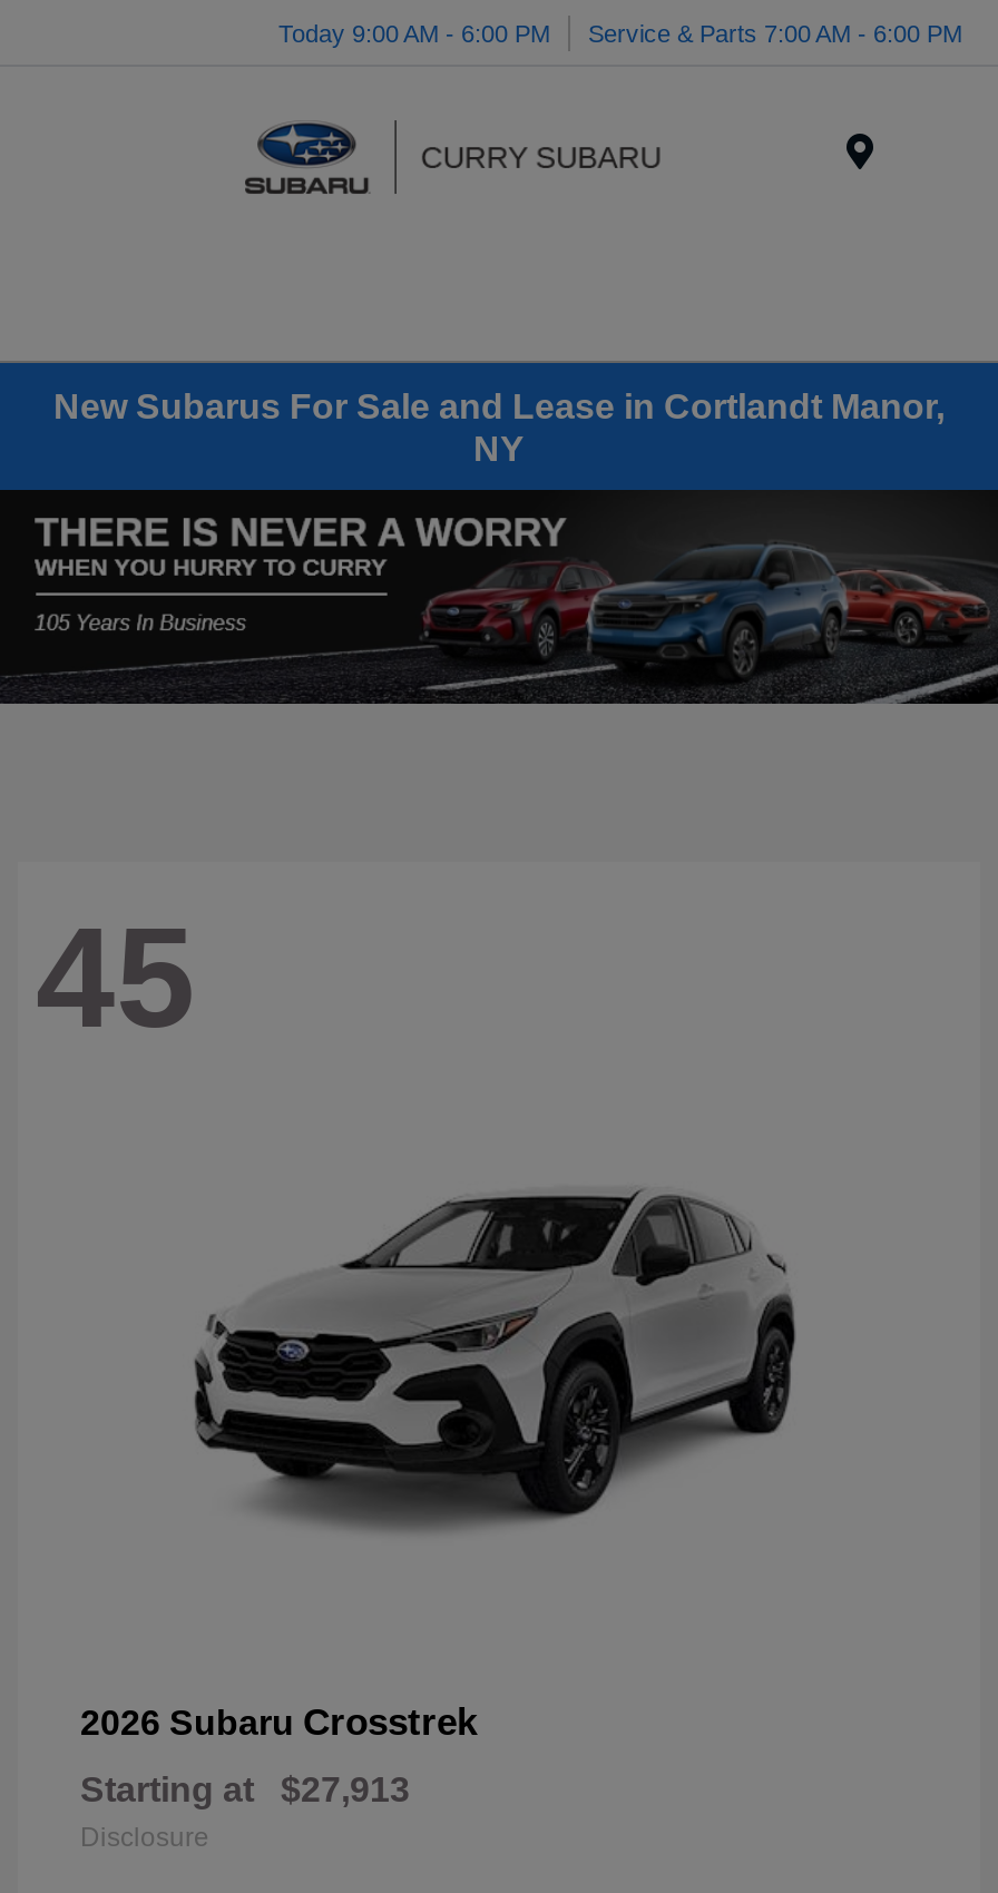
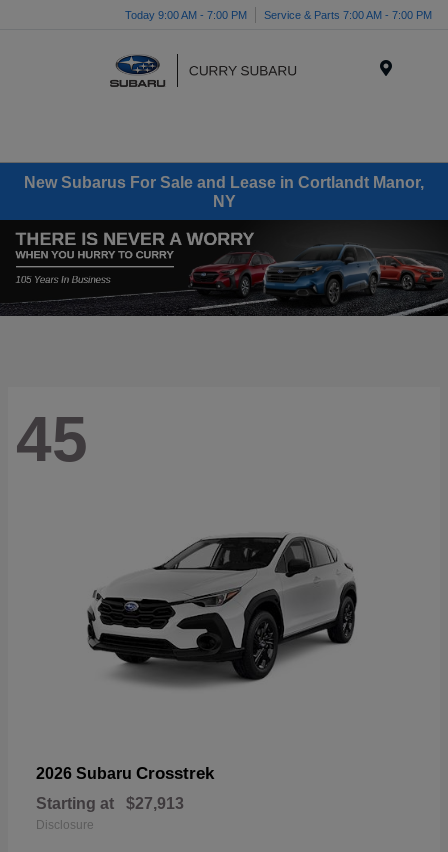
- Today 9:00 AM - 6:00 PM
+ Today 9:00 AM - 7:00 PM

- Service & Parts 7:00 AM - 6:00 PM
+ Service & Parts 7:00 AM - 7:00 PM
